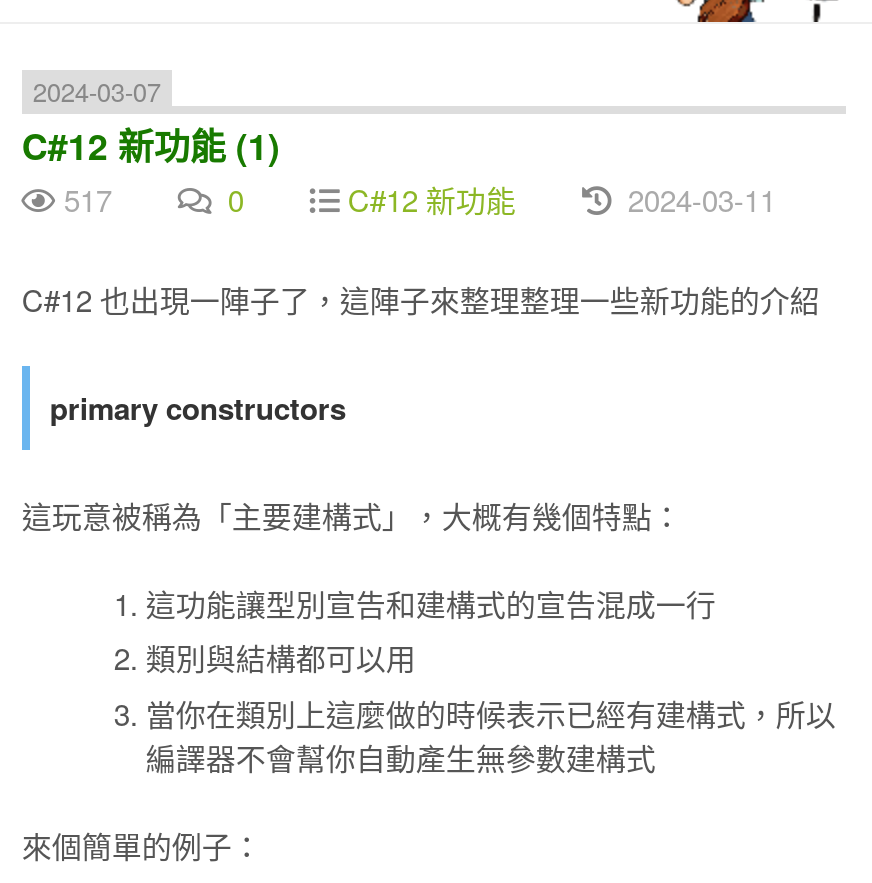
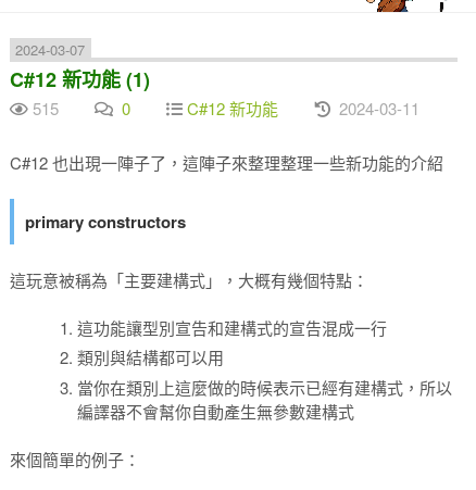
- 517
+ 515
